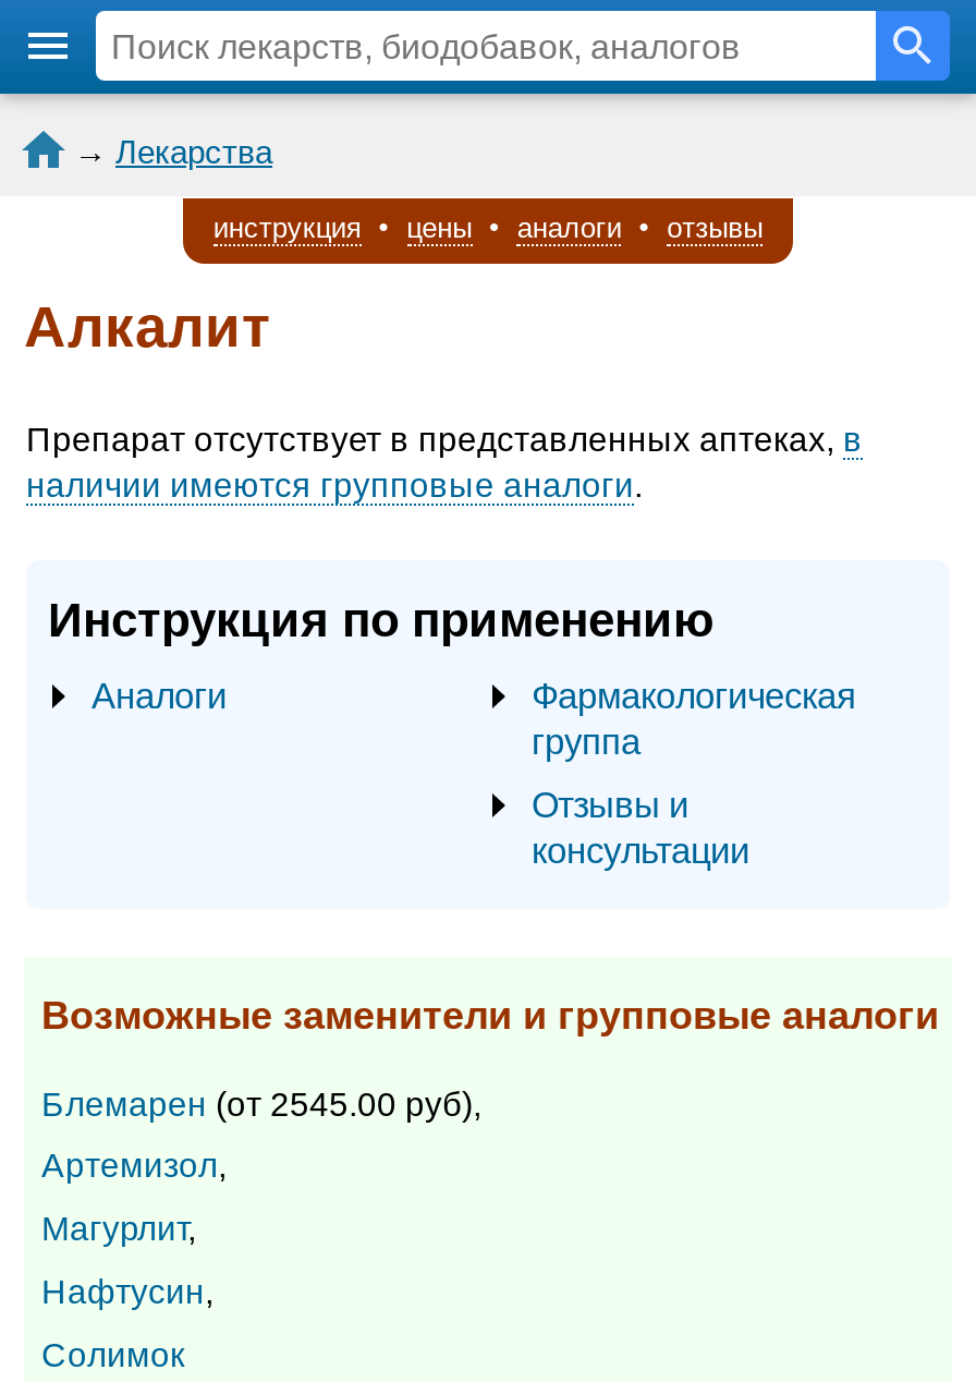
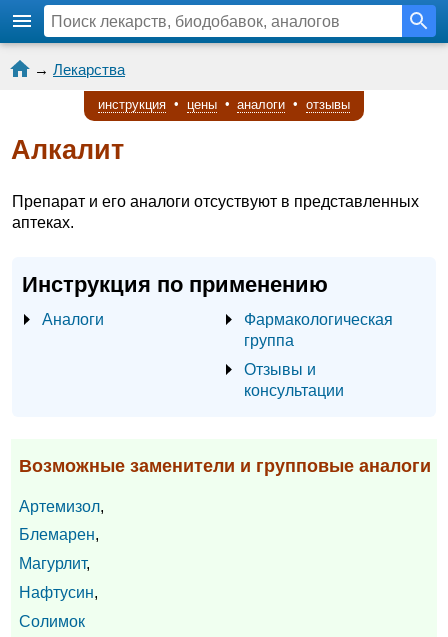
- Препарат отсутствует в представленных аптеках, в
- наличии имеются групповые аналоги.
+ Препарат и его аналоги отсуствуют в представленных
+ аптеках.

- Блемарен (от 2545.00 руб),

moved up: Артемизол,

+ Блемарен,
